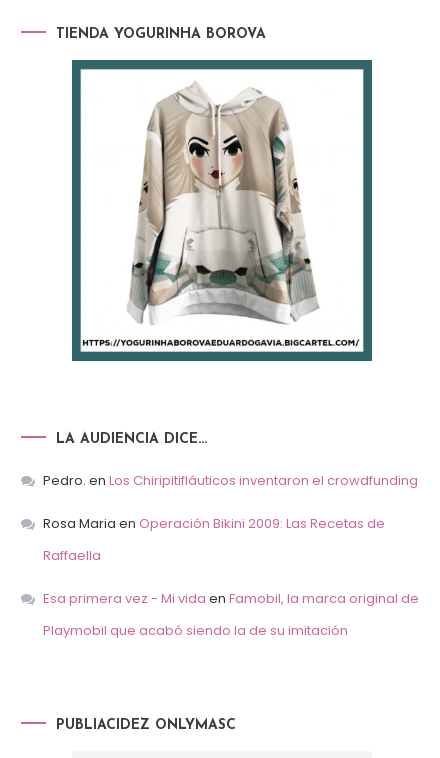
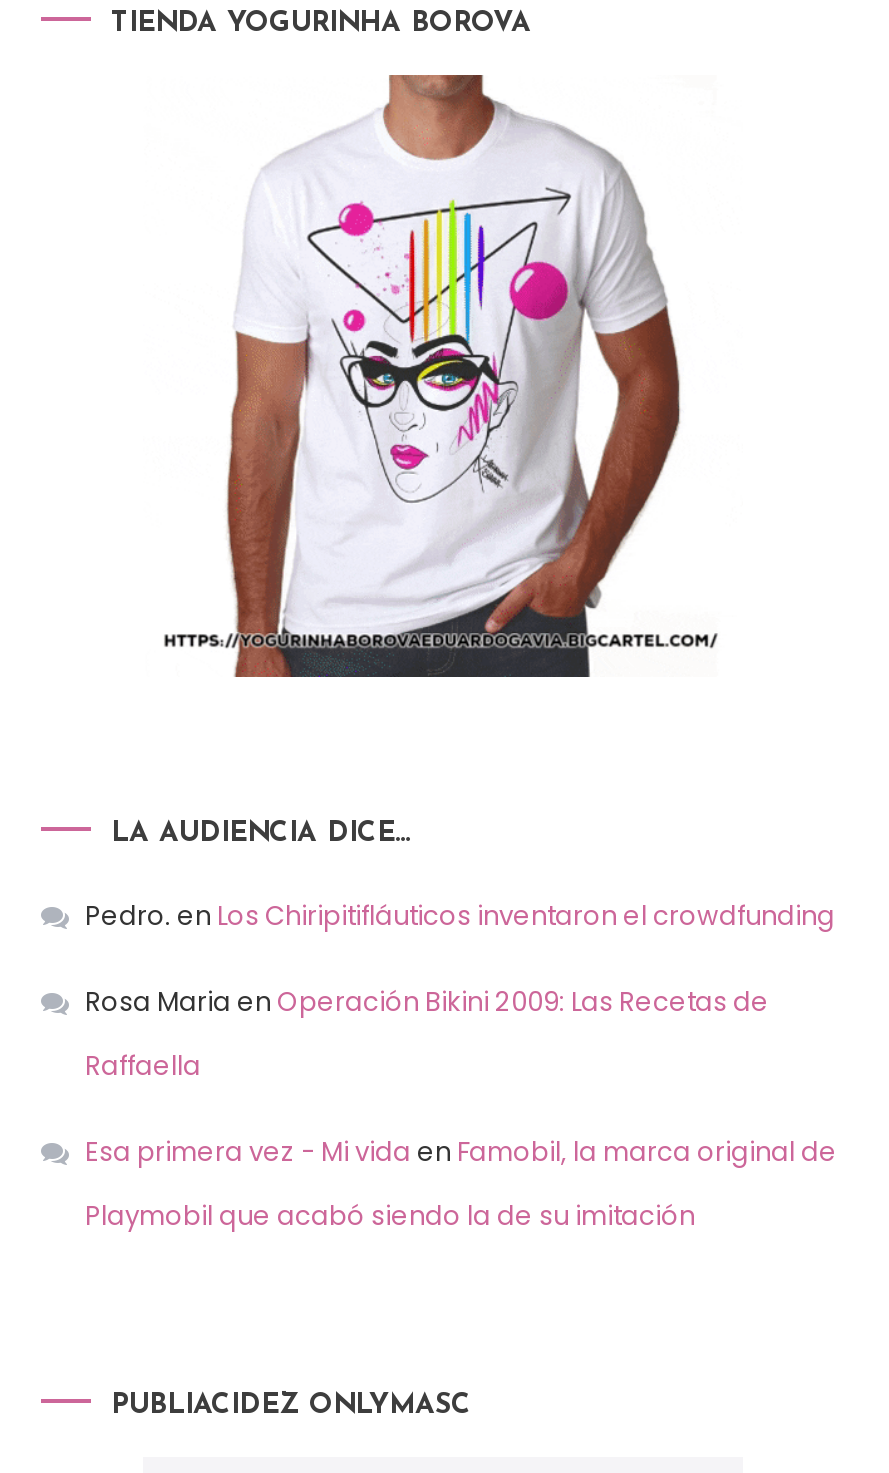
- [image]
+ [image]
